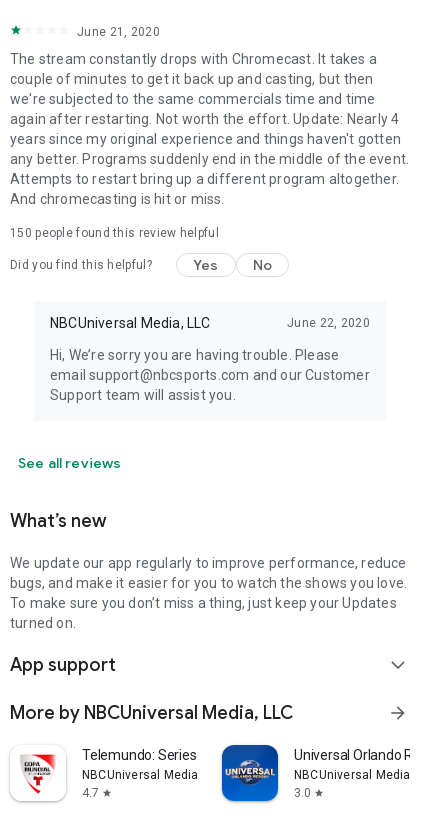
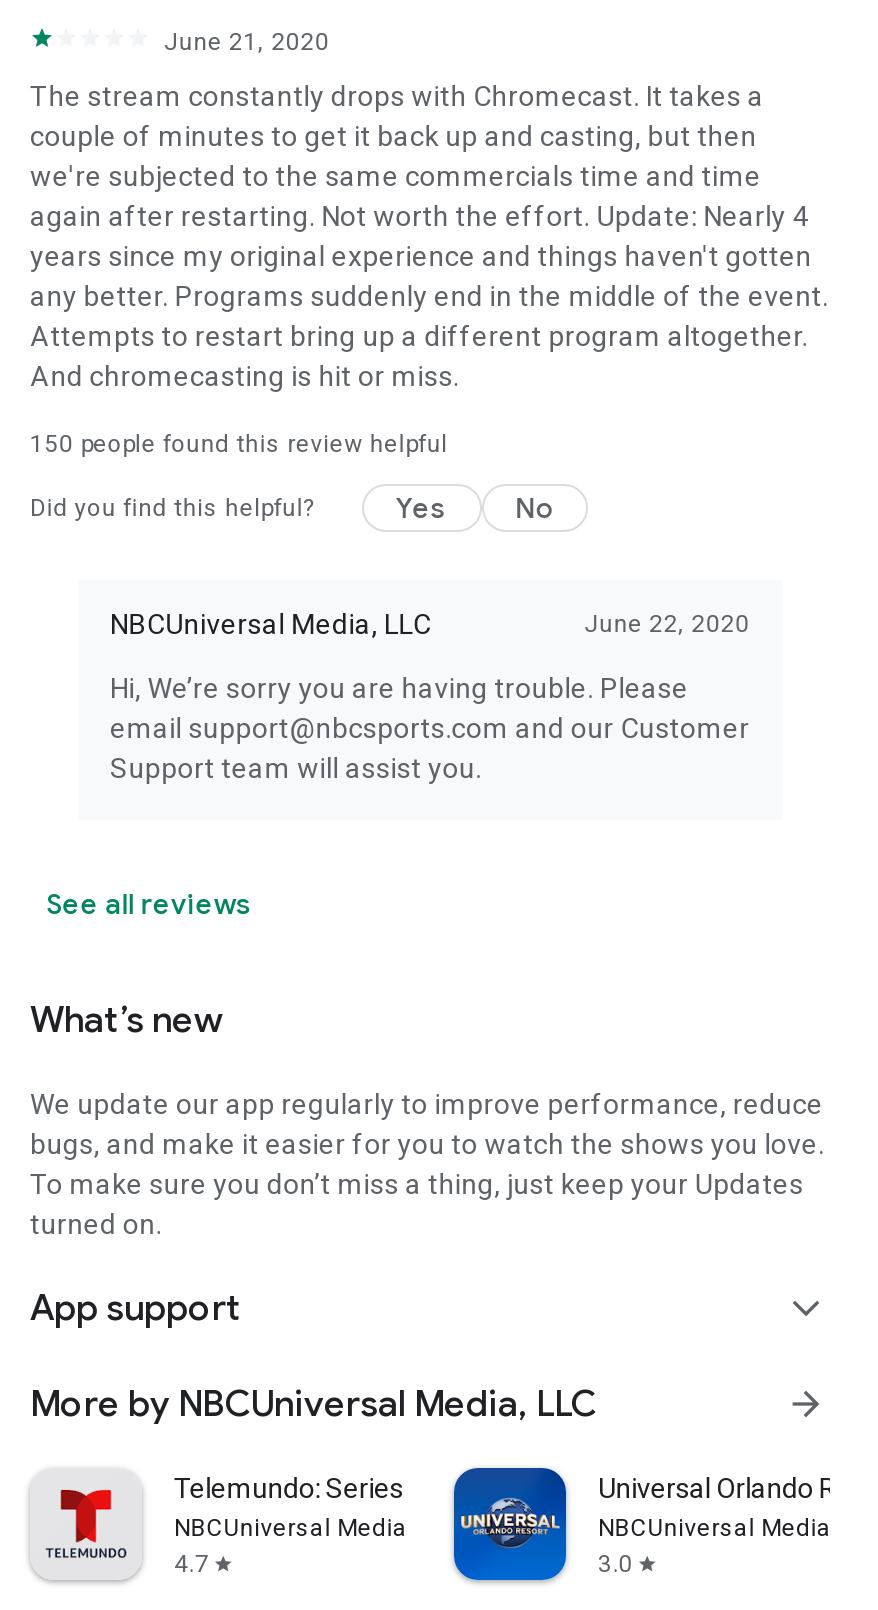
- [image]
+ [image]
